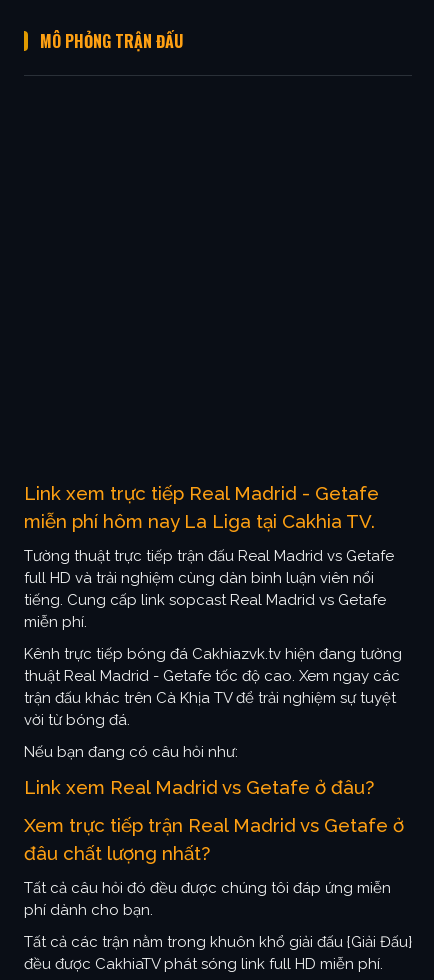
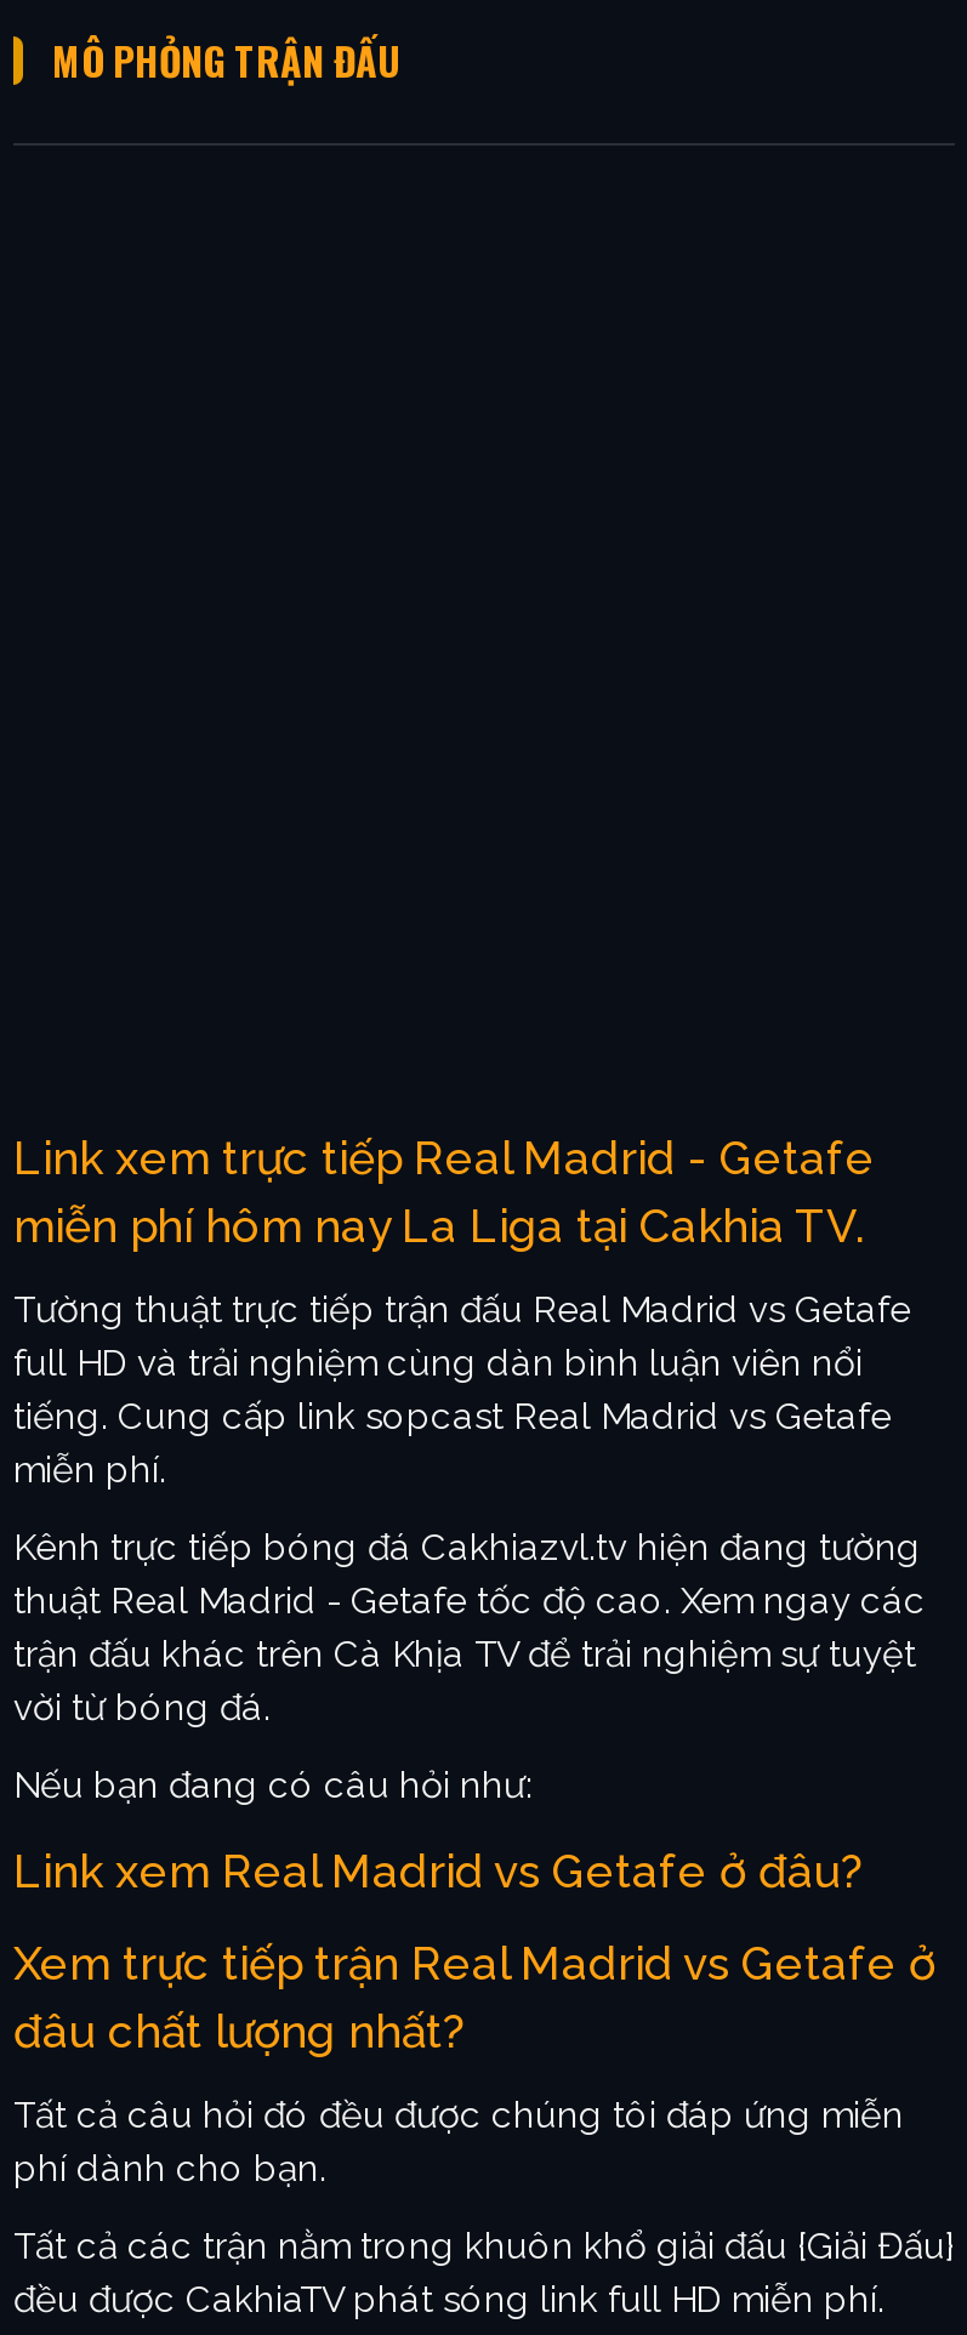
- Kênh trực tiếp bóng đá Cakhiazvk.tv hiện đang tường
+ Kênh trực tiếp bóng đá Cakhiazvl.tv hiện đang tường
